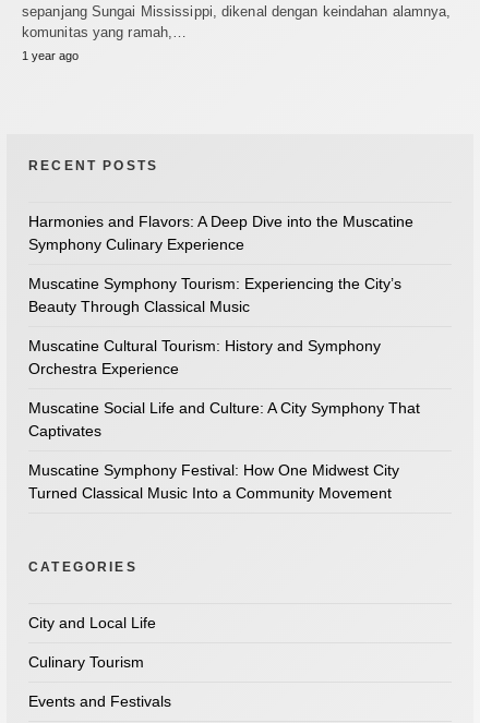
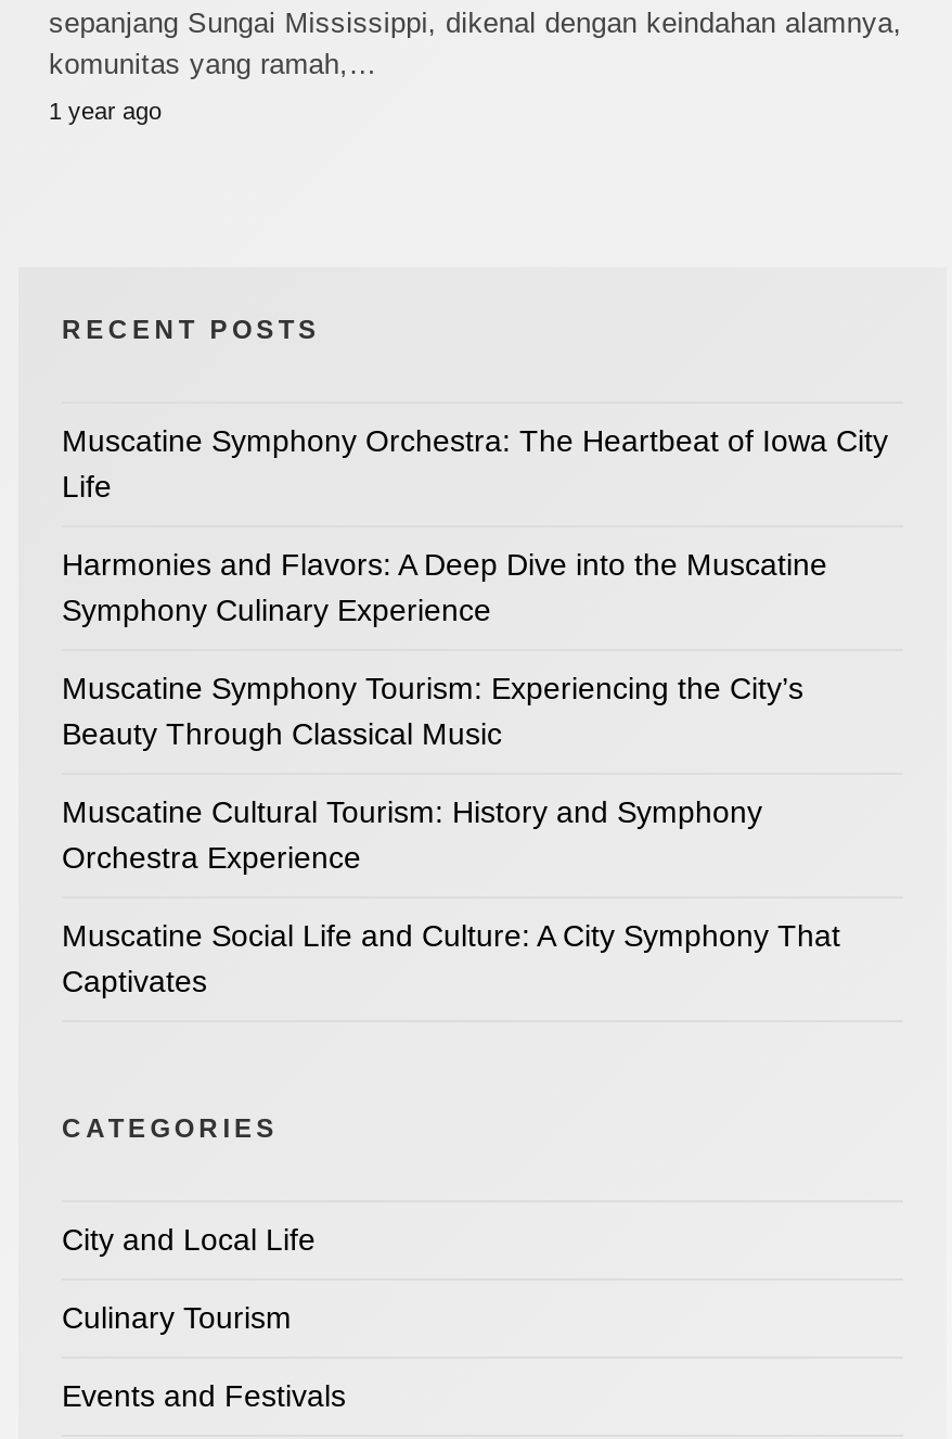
+ Muscatine Symphony Orchestra: The Heartbeat of Iowa City
+ Life

moved down: Harmonies and Flavors: A Deep Dive into the Muscatine | Symphony Culinary Experience | Muscatine Symphony Tourism: Experiencing the City’s | Beauty Through Classical Music | Muscatine Cultural Tourism: History and Symphony | Orchestra Experience | Muscatine Social Life and Culture: A City Symphony That | Captivates

- Muscatine Symphony Festival: How One Midwest City
- Turned Classical Music Into a Community Movement
